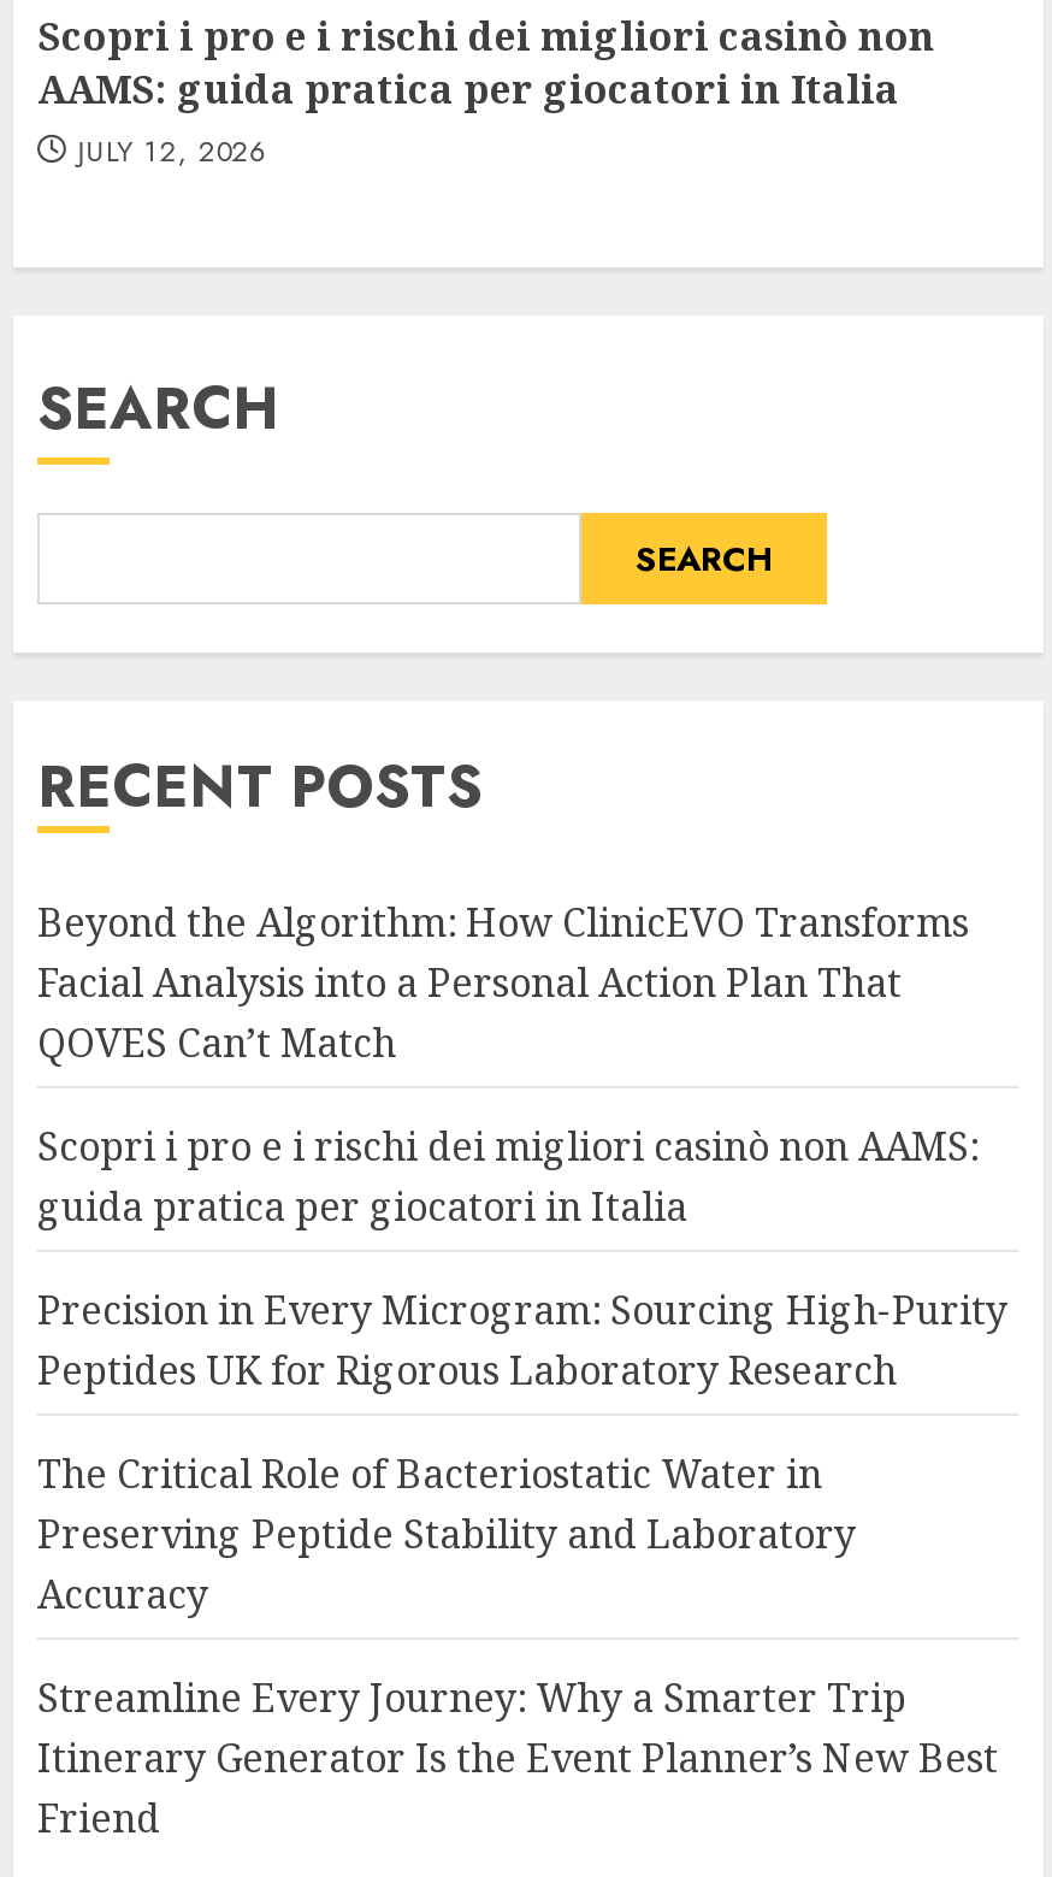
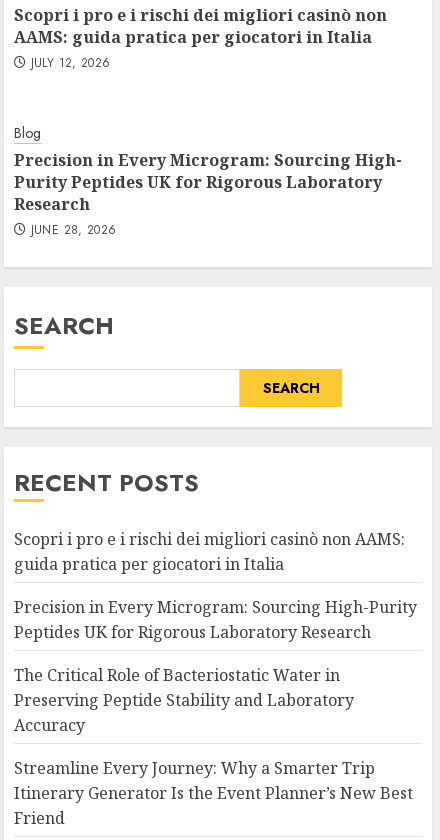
+ Blog
+ Precision in Every Microgram: Sourcing High-
+ Purity Peptides UK for Rigorous Laboratory
+ Research
+ JUNE 28, 2026

moved down: SEARCH | SEARCH | RECENT POSTS

- Beyond the Algorithm: How ClinicEVO Transforms
- Facial Analysis into a Personal Action Plan That
- QOVES Can’t Match
